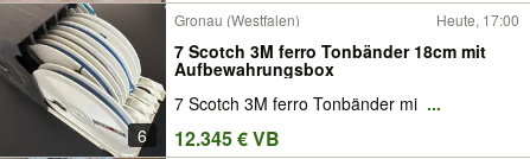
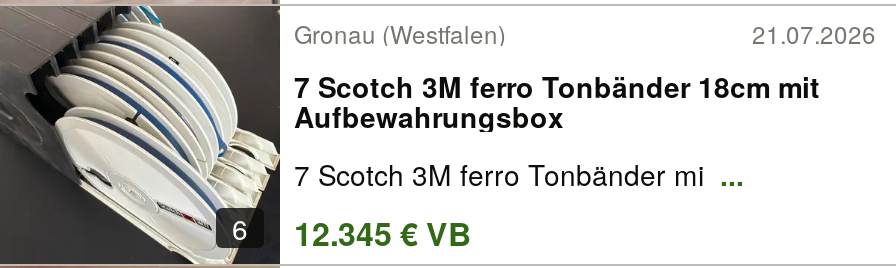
- Heute, 17:00
+ 21.07.2026
